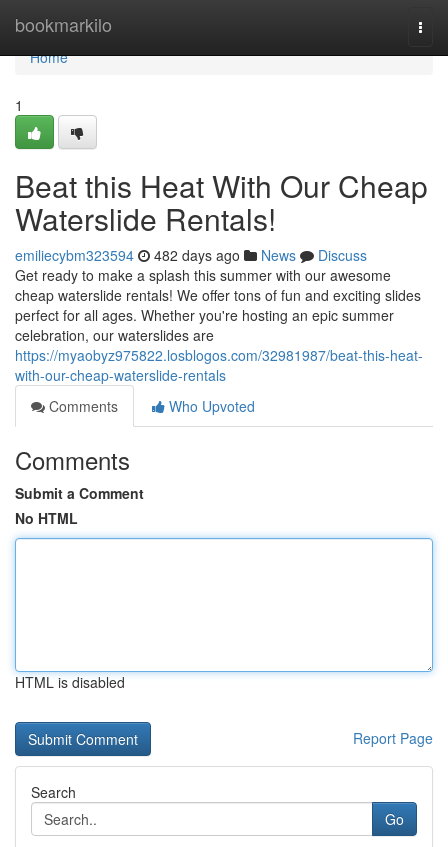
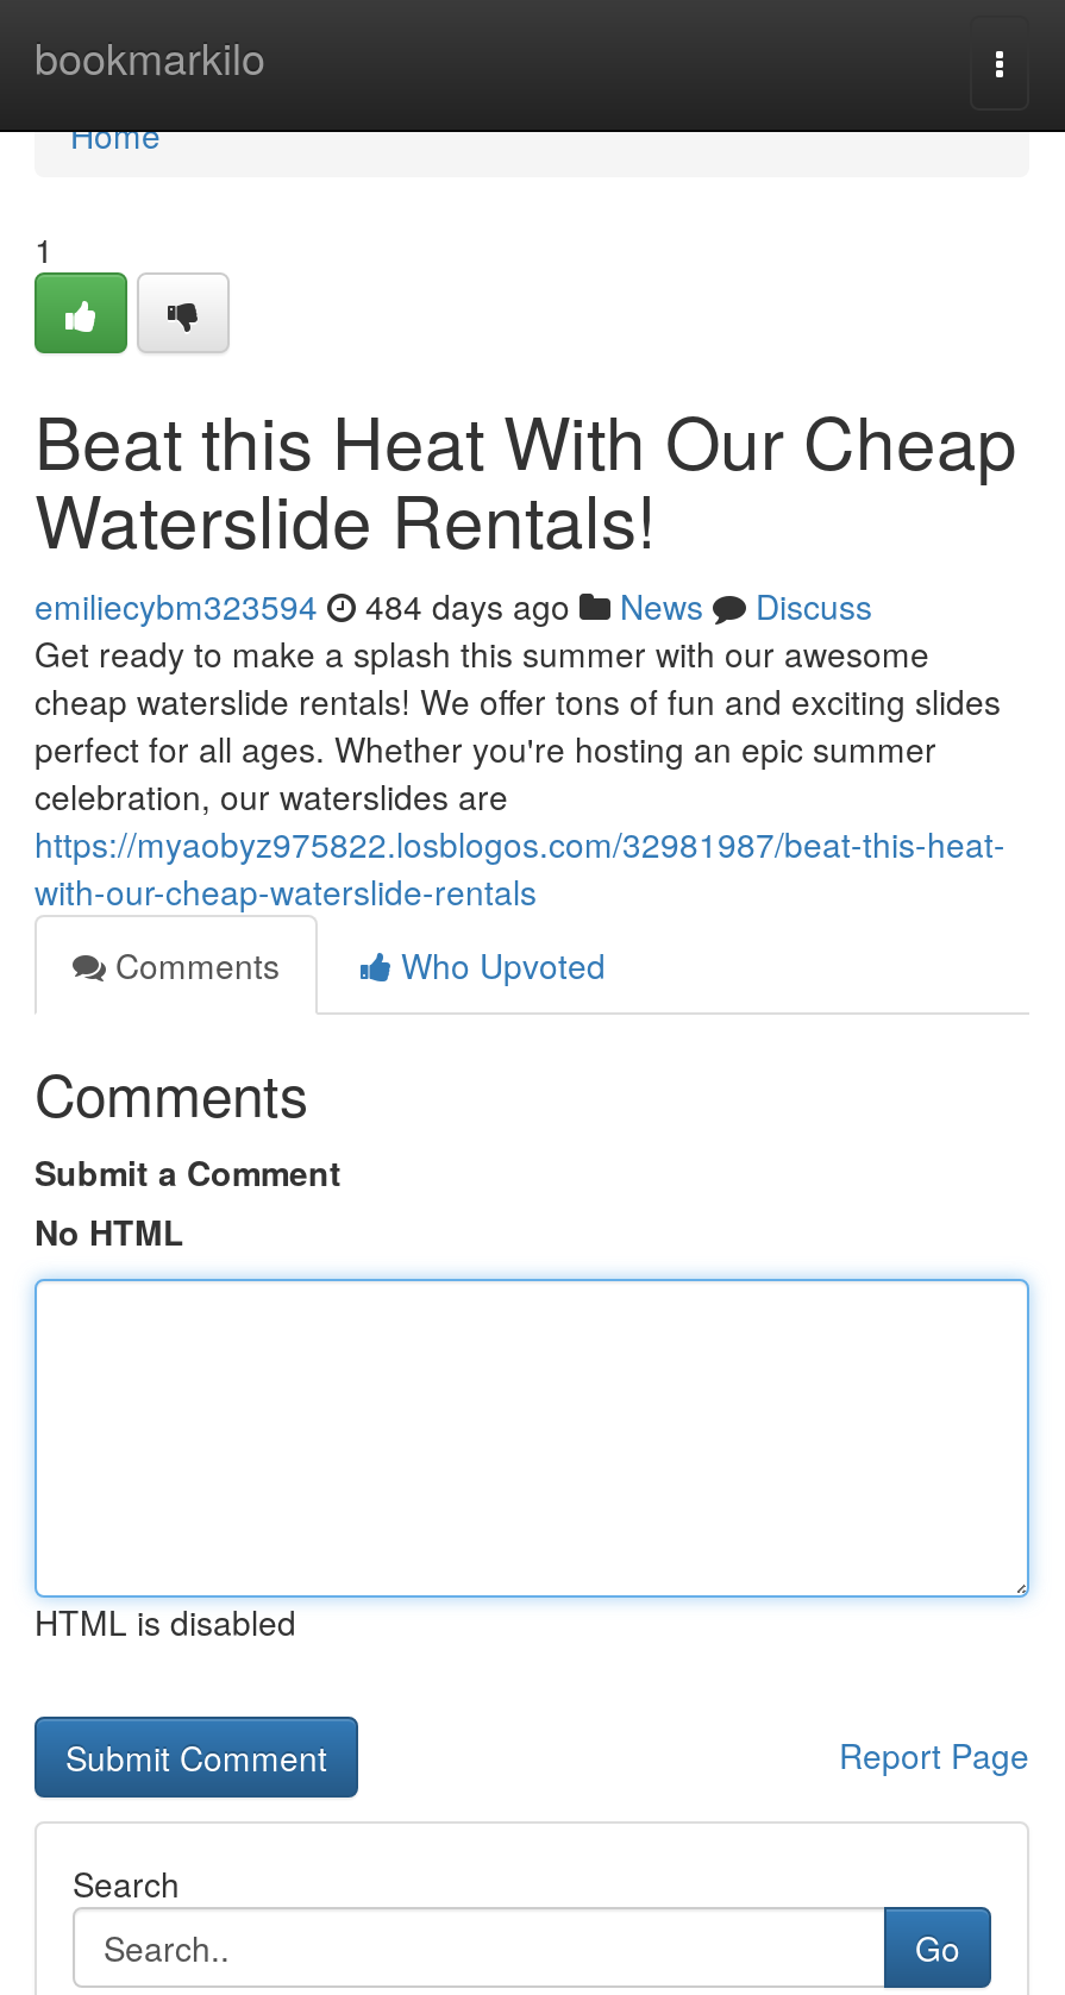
- emiliecybm323594 482 days ago News Discuss
+ emiliecybm323594 484 days ago News Discuss
